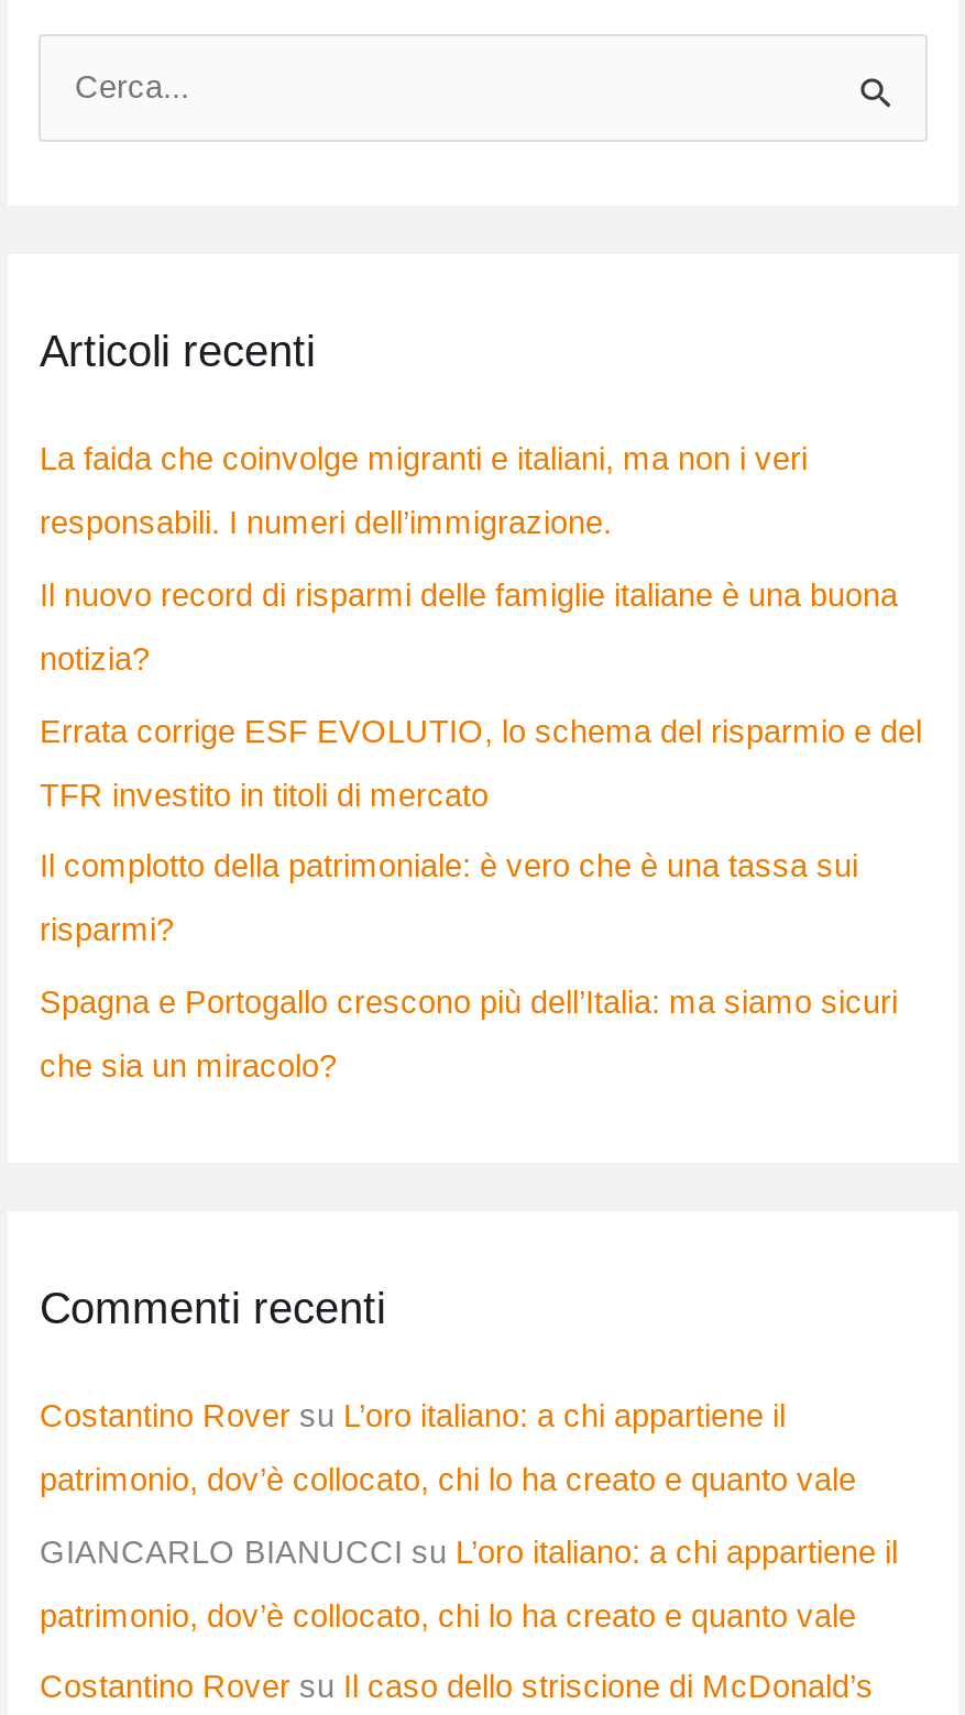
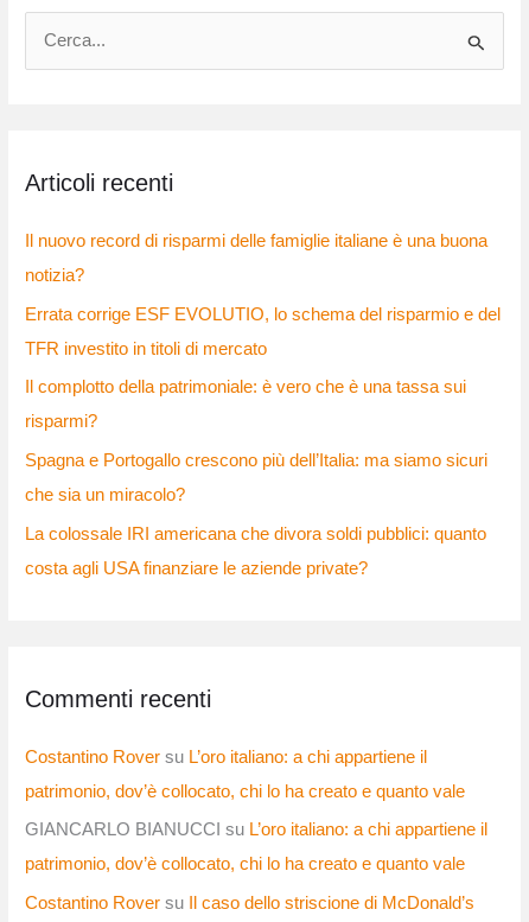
- La faida che coinvolge migranti e italiani, ma non i veri
- responsabili. I numeri dell’immigrazione.

moved up: Il nuovo record di risparmi delle famiglie italiane è una buona | notizia? | Errata corrige ESF EVOLUTIO, lo schema del risparmio e del | TFR investito in titoli di mercato | Il complotto della patrimoniale: è vero che è una tassa sui | risparmi? | Spagna e Portogallo crescono più dell’Italia: ma siamo sicuri | che sia un miracolo?

+ La colossale IRI americana che divora soldi pubblici: quanto
+ costa agli USA finanziare le aziende private?
